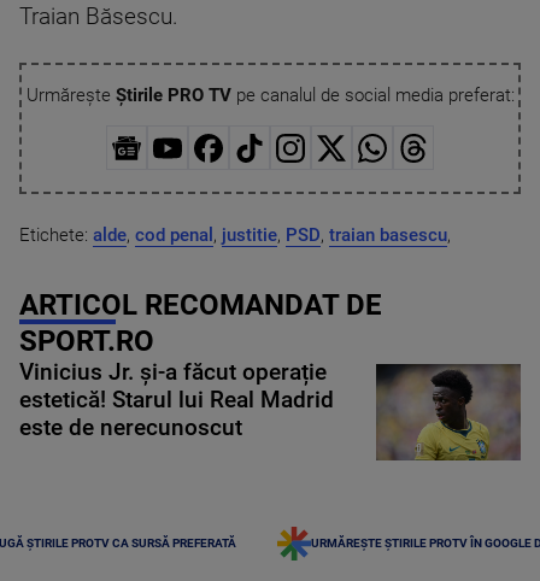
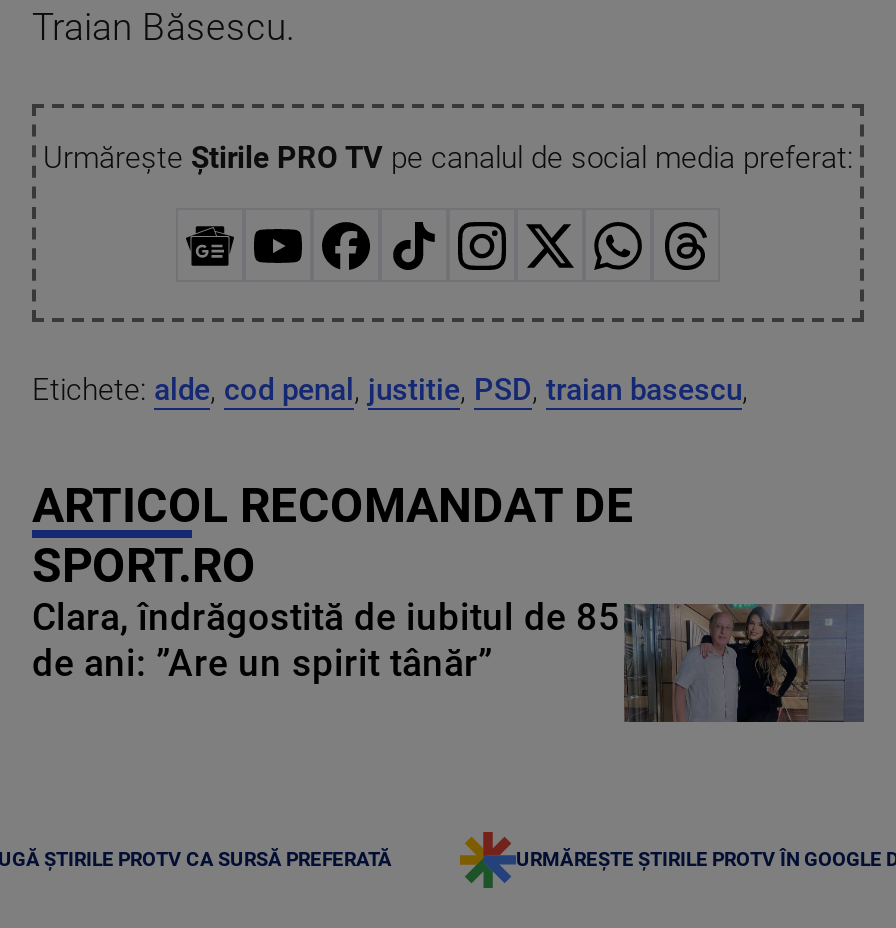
- [image]
- Vinicius Jr. și-a făcut operație
- estetică! Starul lui Real Madrid
- este de nerecunoscut
+ [image]
+ Clara, îndrăgostită de iubitul de 85
+ de ani: ”Are un spirit tânăr”
